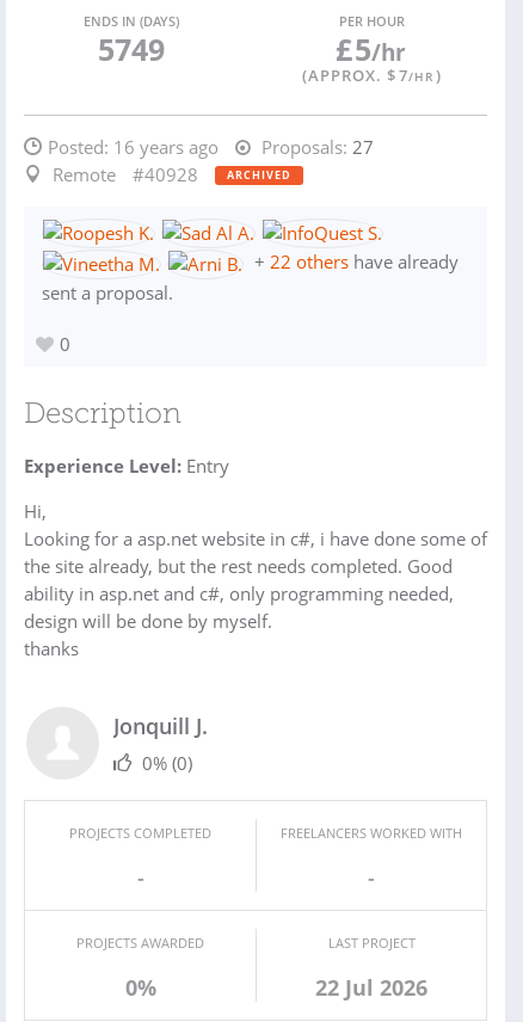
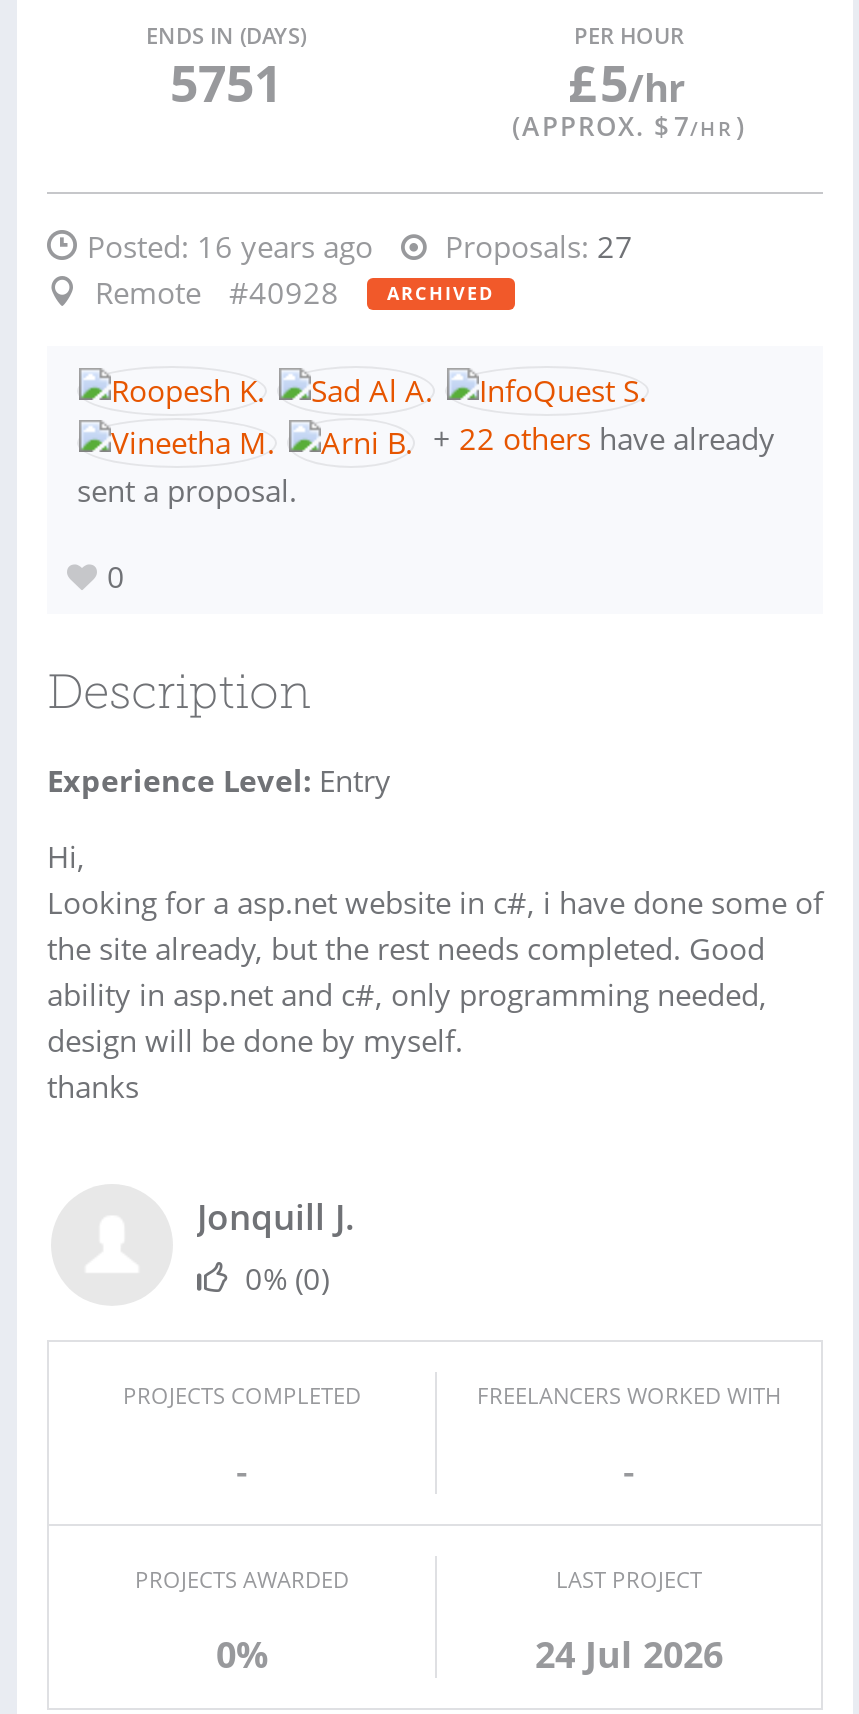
- 5749
+ 5751

- 22 Jul 2026
+ 24 Jul 2026
